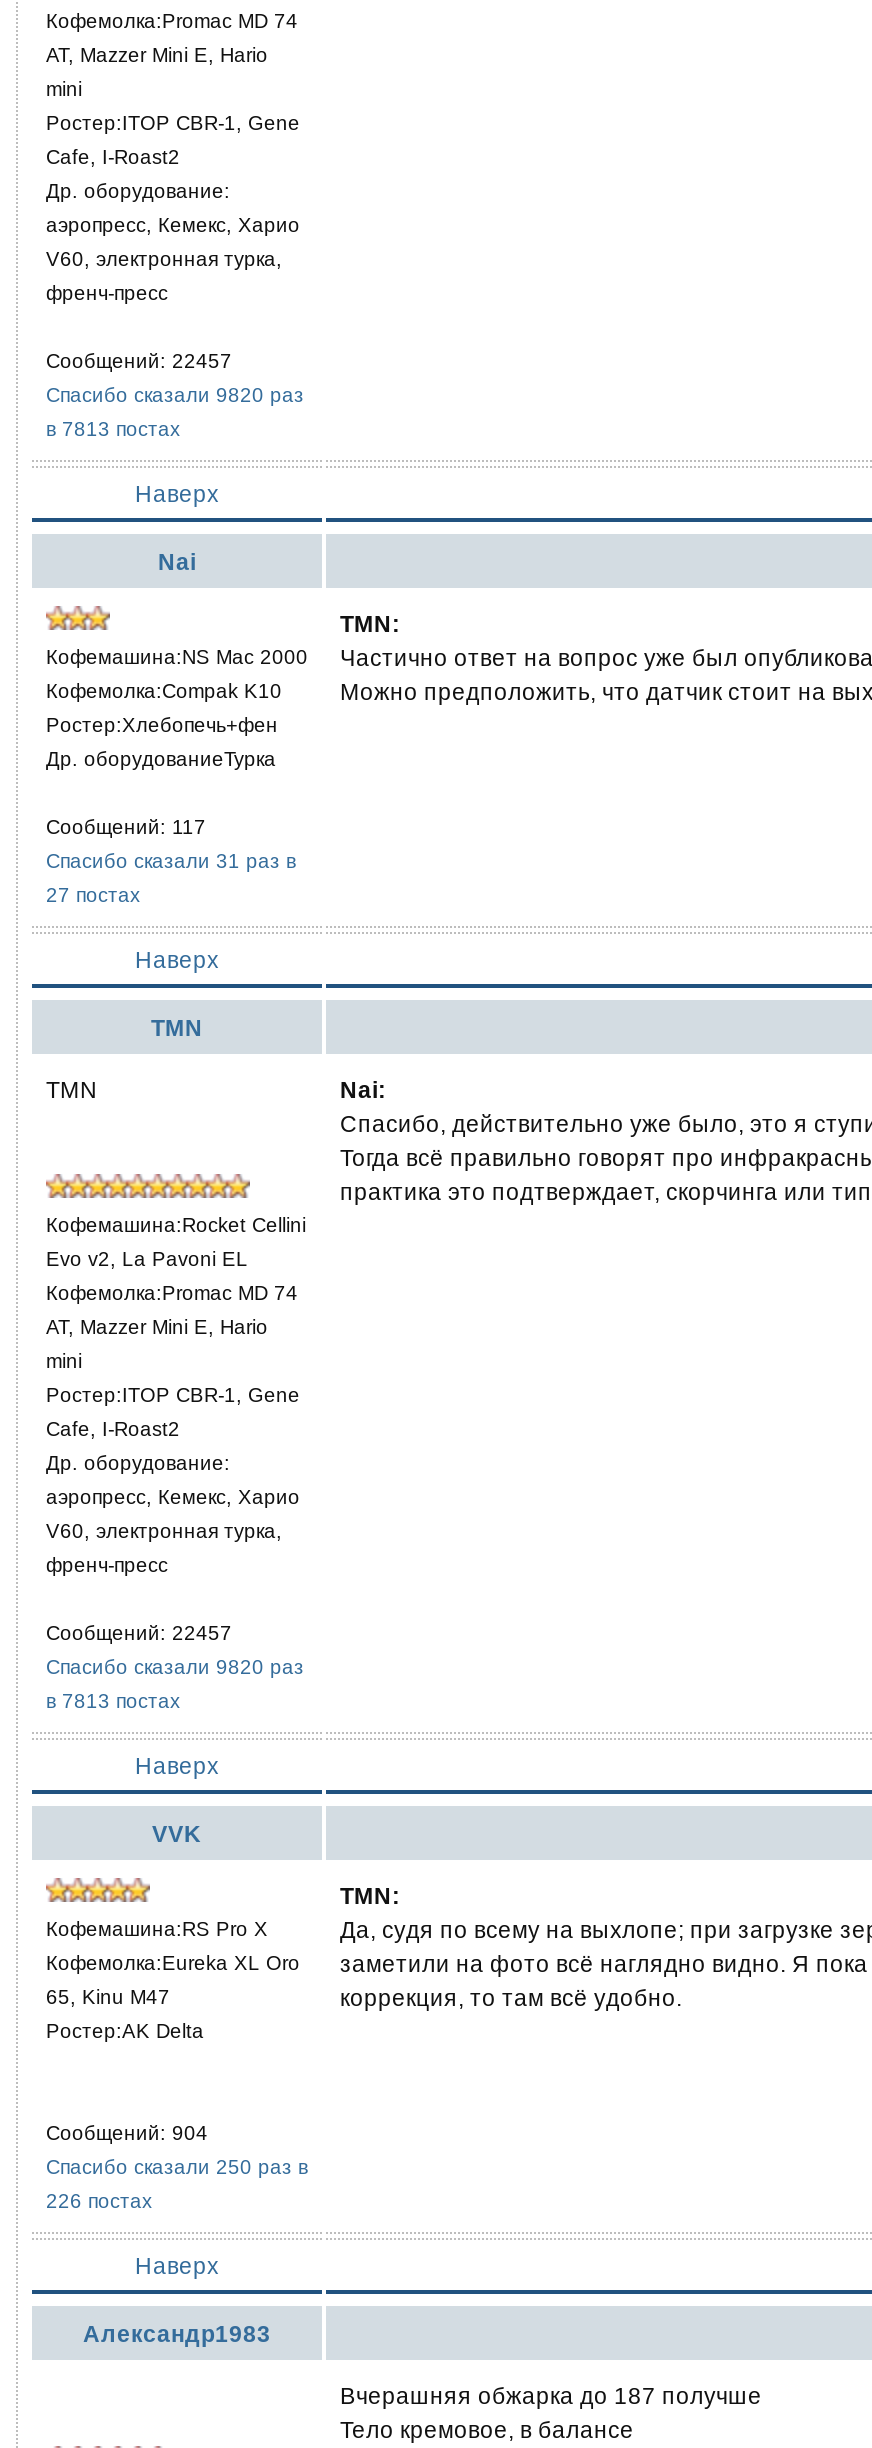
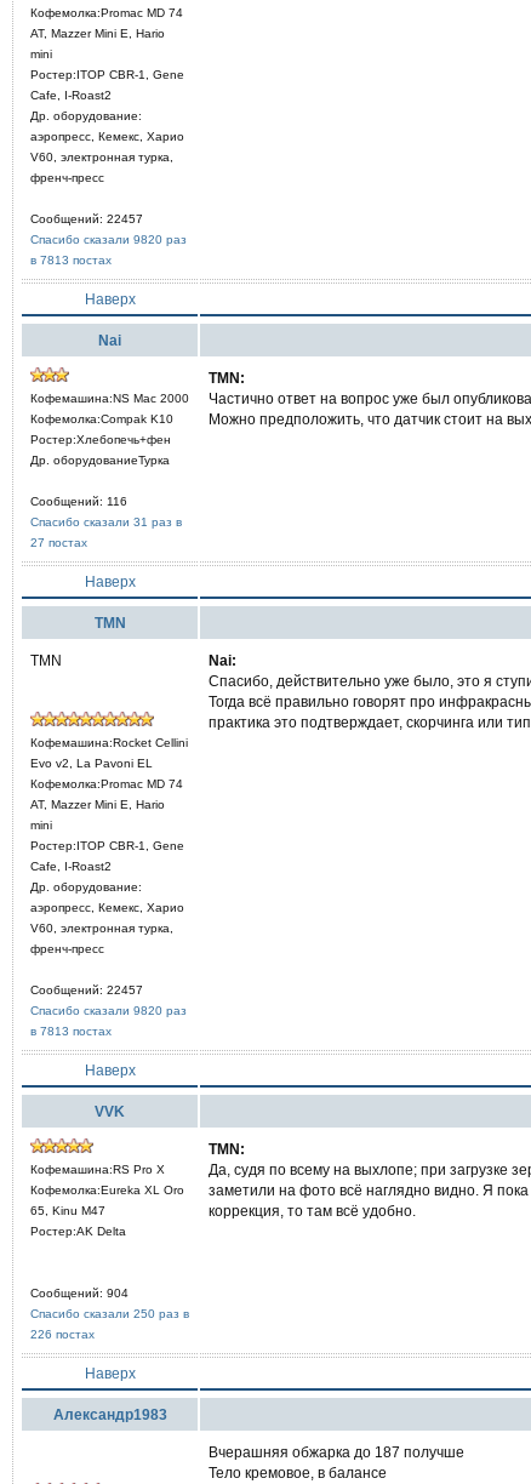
- Сообщений: 117
+ Сообщений: 116
